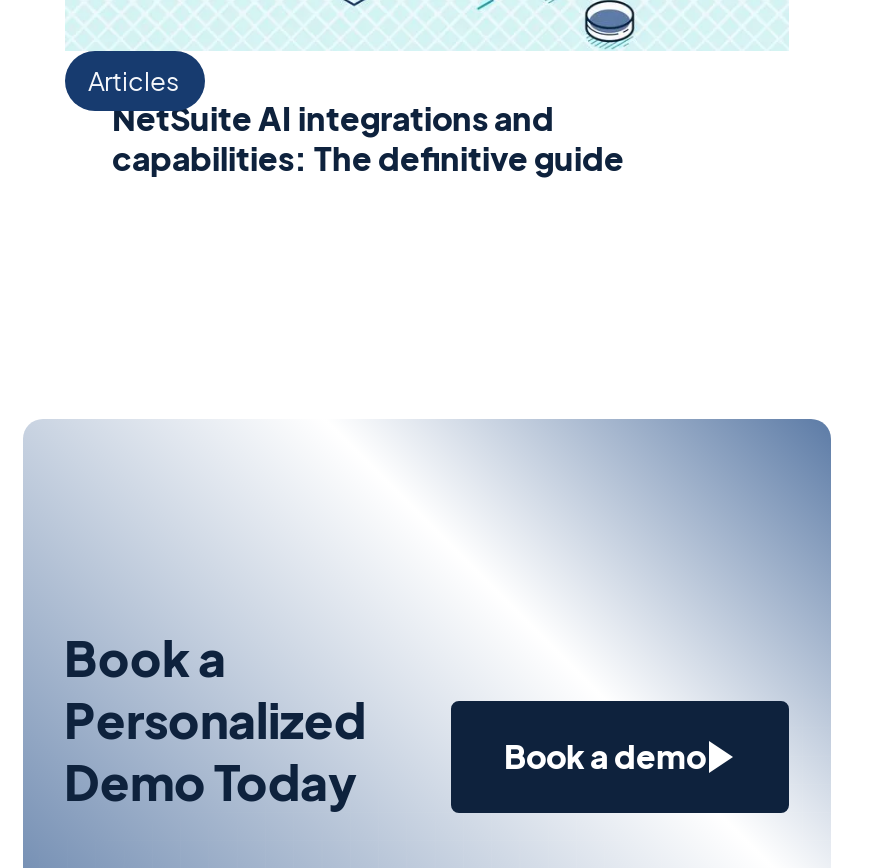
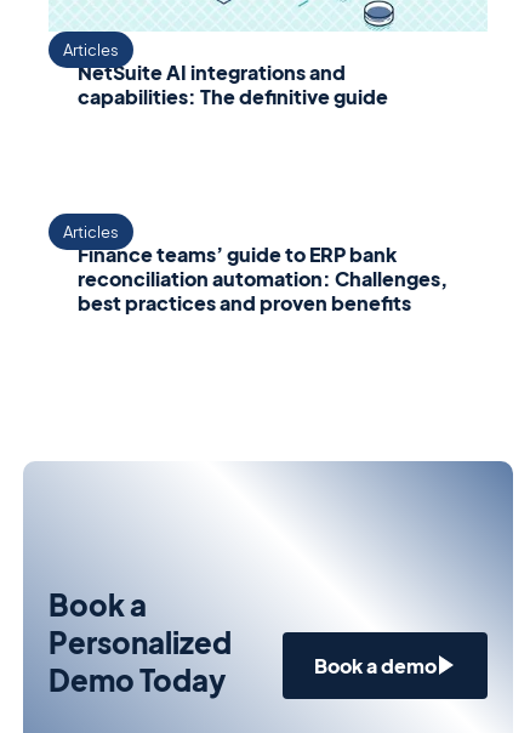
+ Articles
+ Finance teams’ guide to ERP bank
+ reconciliation automation: Challenges,
+ best practices and proven benefits
